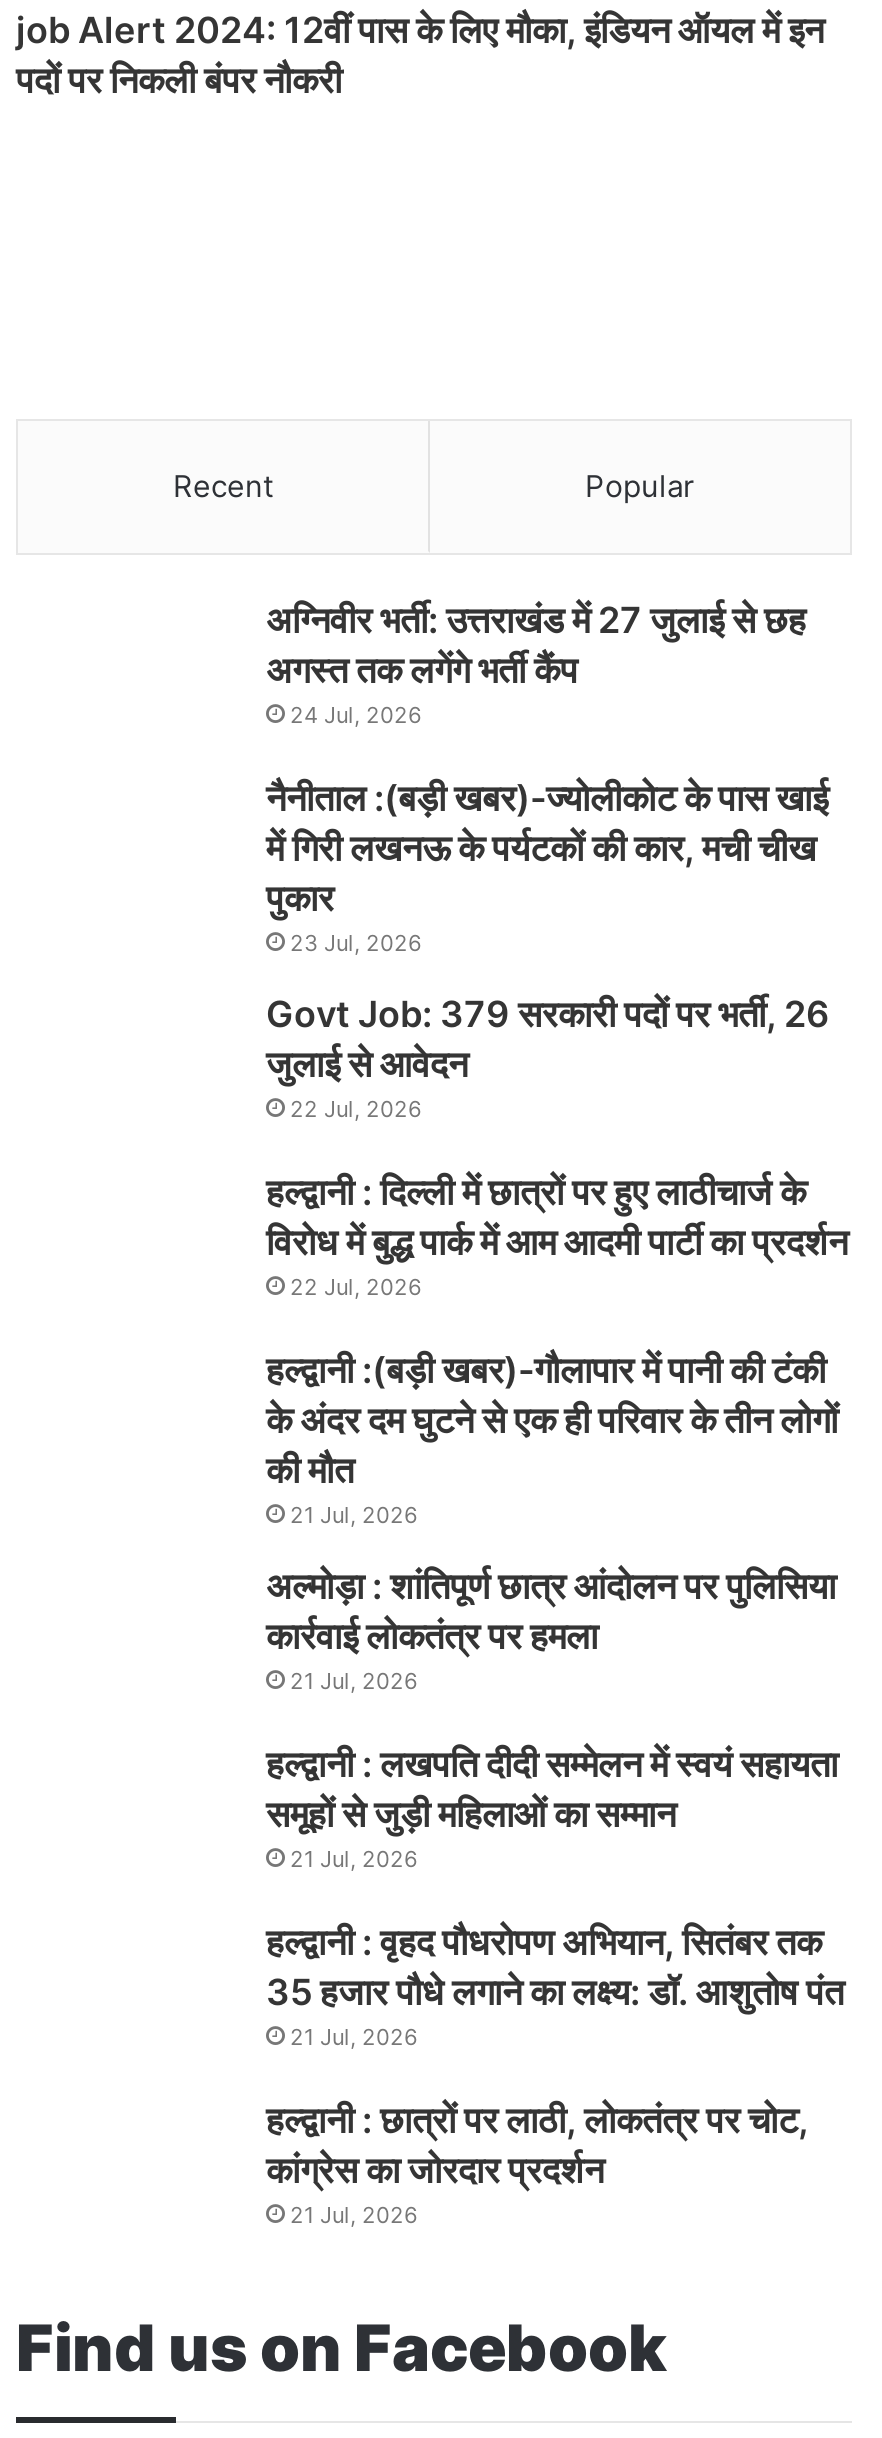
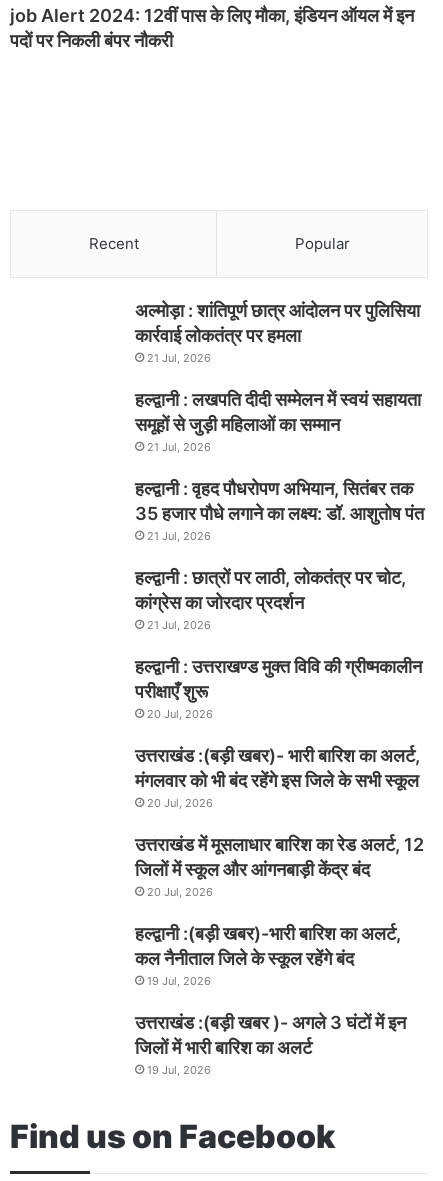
- अग्निवीर भर्ती: उत्तराखंड में 27 जुलाई से छह
- अगस्त तक लगेंगे भर्ती कैंप
- 24 Jul, 2026
- नैनीताल :(बड़ी खबर)-ज्योलीकोट के पास खाई
- में गिरी लखनऊ के पर्यटकों की कार, मची चीख
- पुकार
- 23 Jul, 2026
- Govt Job: 379 सरकारी पदों पर भर्ती, 26
- जुलाई से आवेदन
- 22 Jul, 2026
- हल्द्वानी : दिल्ली में छात्रों पर हुए लाठीचार्ज के
- विरोध में बुद्ध पार्क में आम आदमी पार्टी का प्रदर्शन
- 22 Jul, 2026
- हल्द्वानी :(बड़ी खबर)-गौलापार में पानी की टंकी
- के अंदर दम घुटने से एक ही परिवार के तीन लोगों
- की मौत
- 21 Jul, 2026

moved up: अल्मोड़ा : शांतिपूर्ण छात्र आंदोलन पर पुलिसिया | कार्रवाई लोकतंत्र पर हमला | 21 Jul, 2026 | ... | कांग्रेस का जोरदार प्रदर्शन | 21 Jul, 2026

+ हल्द्वानी : उत्तराखण्ड मुक्त विवि की ग्रीष्मकालीन
+ परीक्षाएँ शुरू
+ 20 Jul, 2026
+ उत्तराखंड :(बड़ी खबर)- भारी बारिश का अलर्ट,
+ मंगलवार को भी बंद रहेंगे इस जिले के सभी स्कूल
+ 20 Jul, 2026
+ उत्तराखंड में मूसलाधार बारिश का रेड अलर्ट, 12
+ जिलों में स्कूल और आंगनबाड़ी केंद्र बंद
+ 20 Jul, 2026
+ हल्द्वानी :(बड़ी खबर)-भारी बारिश का अलर्ट,
+ कल नैनीताल जिले के स्कूल रहेंगे बंद
+ 19 Jul, 2026
+ उत्तराखंड :(बड़ी खबर )- अगले 3 घंटों में इन
+ जिलों में भारी बारिश का अलर्ट
+ 19 Jul, 2026
